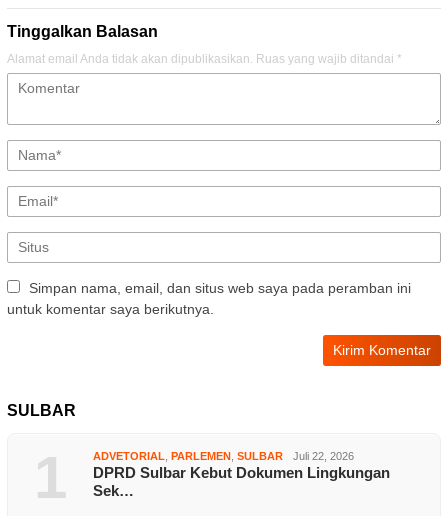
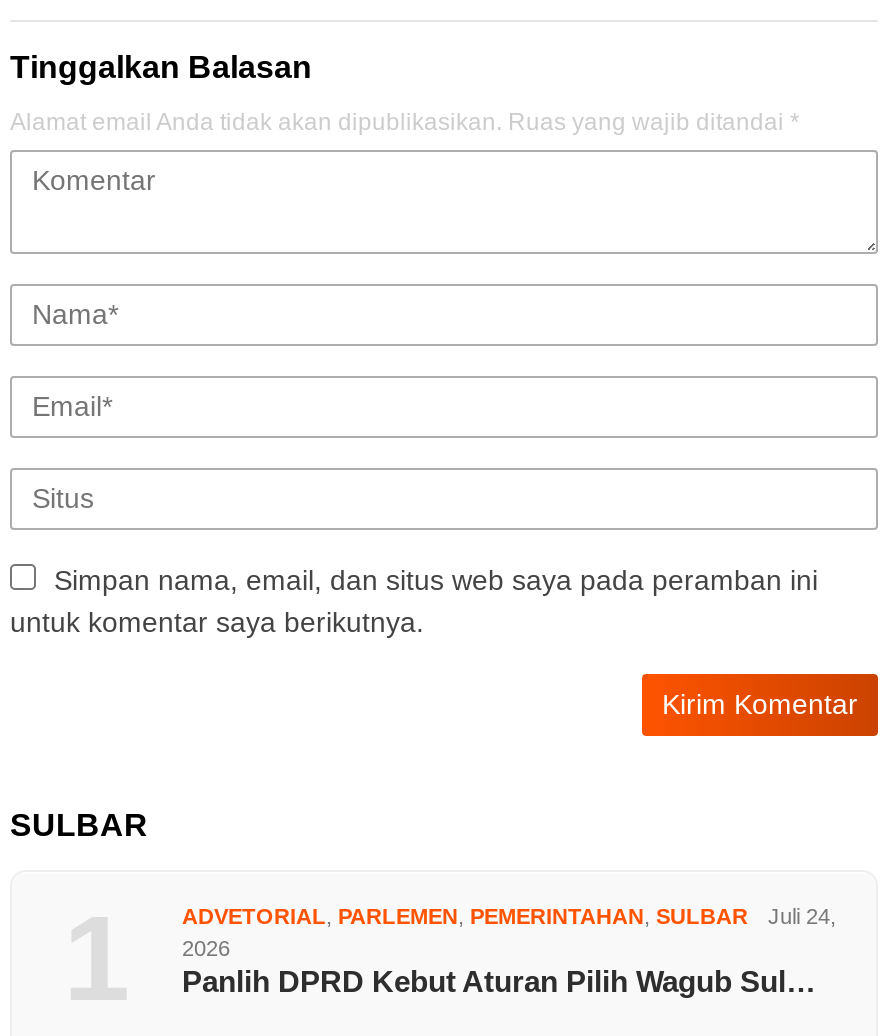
- ADVETORIAL, PARLEMEN, SULBAR
- Juli 22, 2026
- DPRD Sulbar Kebut Dokumen Lingkungan
- Sek…
+ ADVETORIAL, PARLEMEN, PEMERINTAHAN, SULBAR
+ Juli 24,
+ 2026
+ Panlih DPRD Kebut Aturan Pilih Wagub Sul…
